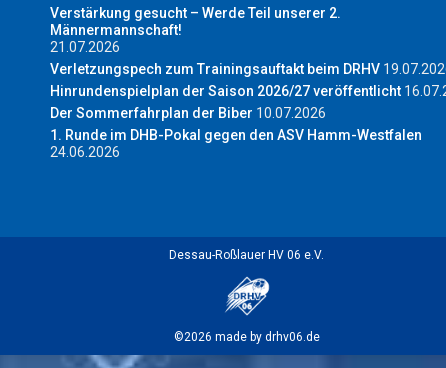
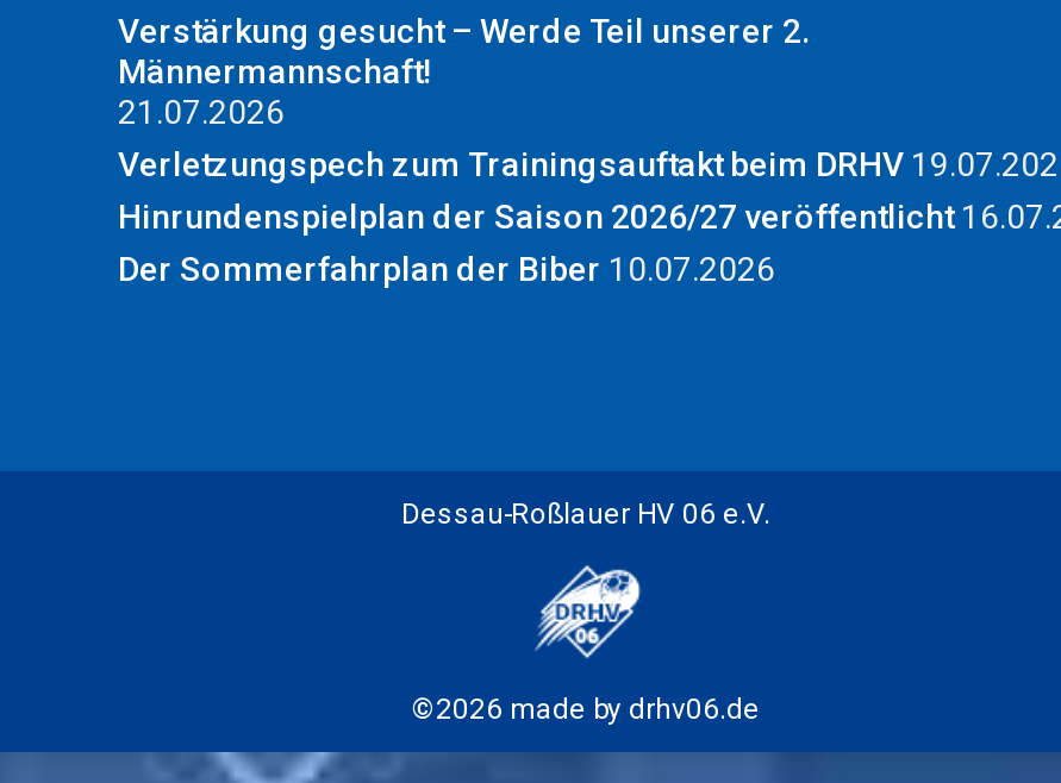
- 1. Runde im DHB-Pokal gegen den ASV Hamm-Westfalen
- 24.06.2026
